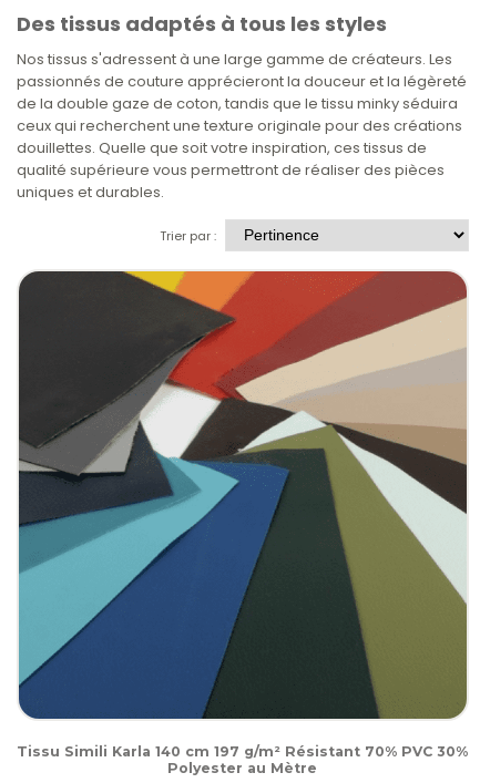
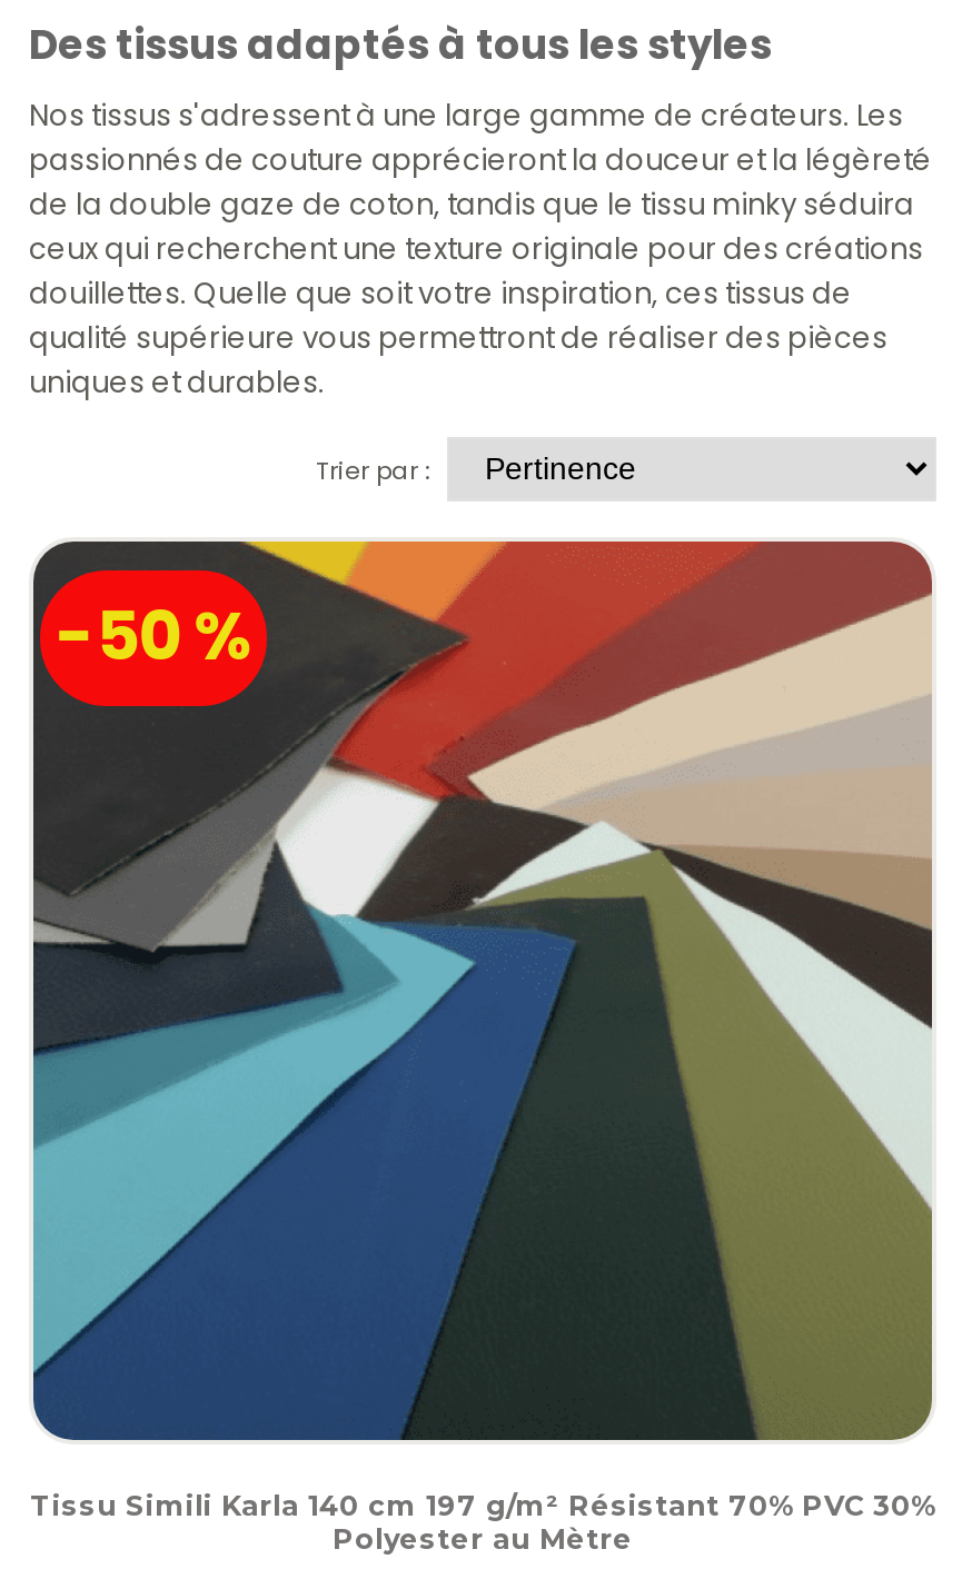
+ -50 %
